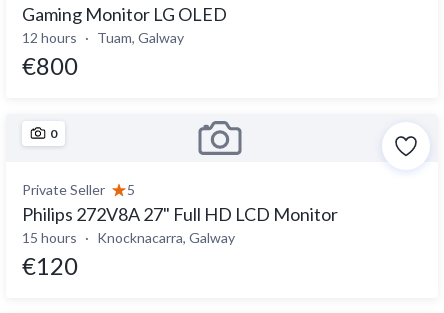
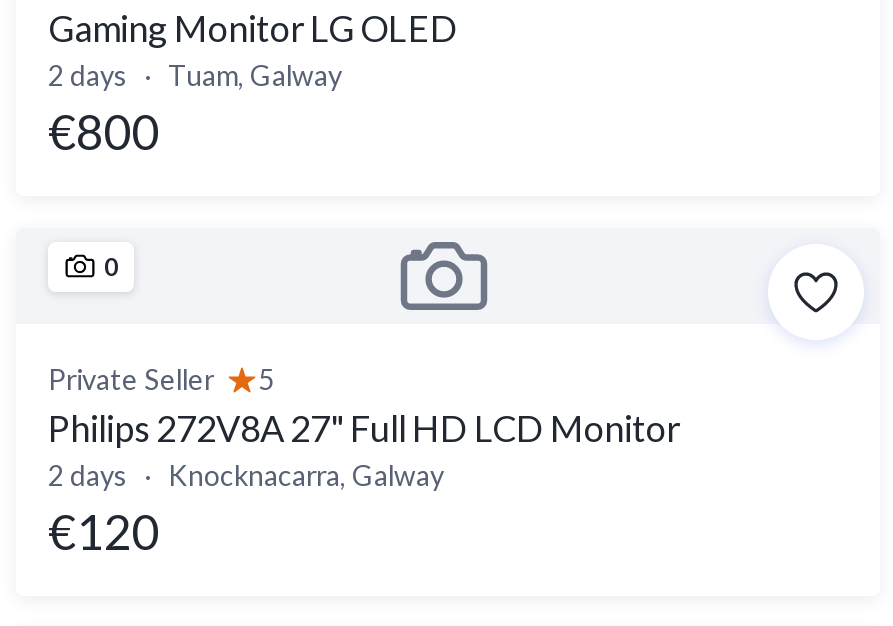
- 12 hours Tuam, Galway
+ 2 days Tuam, Galway

- 15 hours Knocknacarra, Galway
+ 2 days Knocknacarra, Galway
